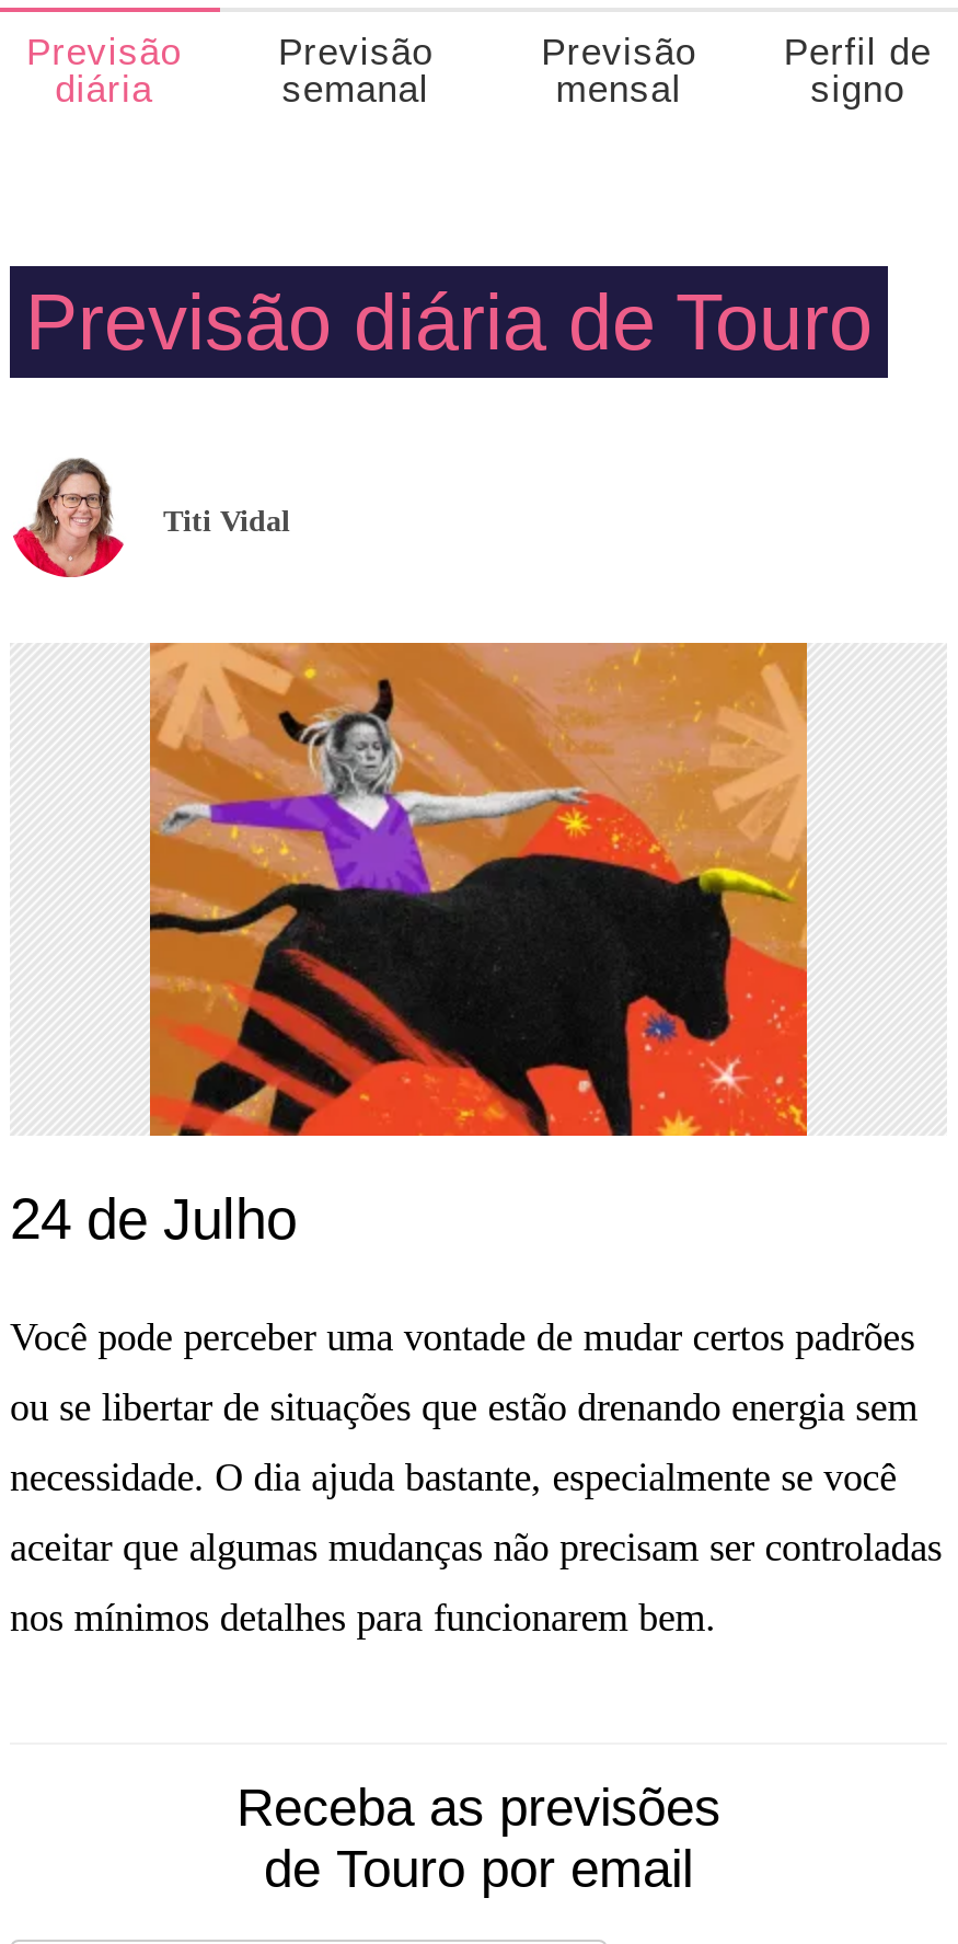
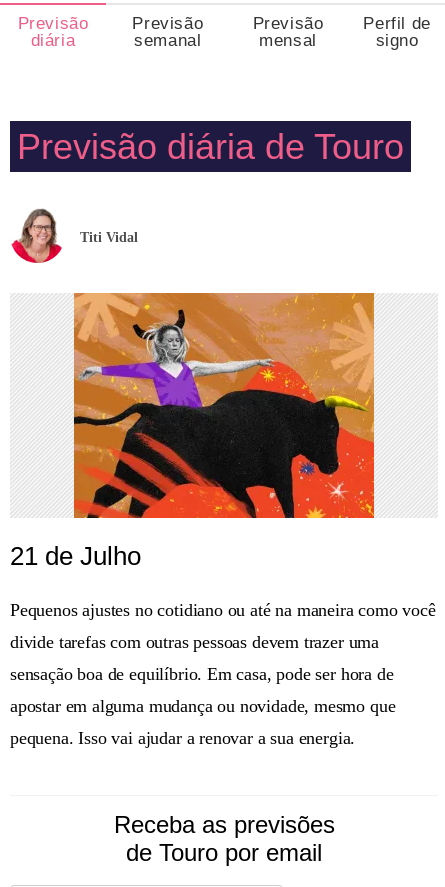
- 24 de Julho
+ 21 de Julho

- Você pode perceber uma vontade de mudar certos padrões
+ Pequenos ajustes no cotidiano ou até na maneira como você

- ou se libertar de situações que estão drenando energia sem
+ divide tarefas com outras pessoas devem trazer uma

- necessidade. O dia ajuda bastante, especialmente se você
+ sensação boa de equilíbrio. Em casa, pode ser hora de

- aceitar que algumas mudanças não precisam ser controladas
+ apostar em alguma mudança ou novidade, mesmo que

- nos mínimos detalhes para funcionarem bem.
+ pequena. Isso vai ajudar a renovar a sua energia.
